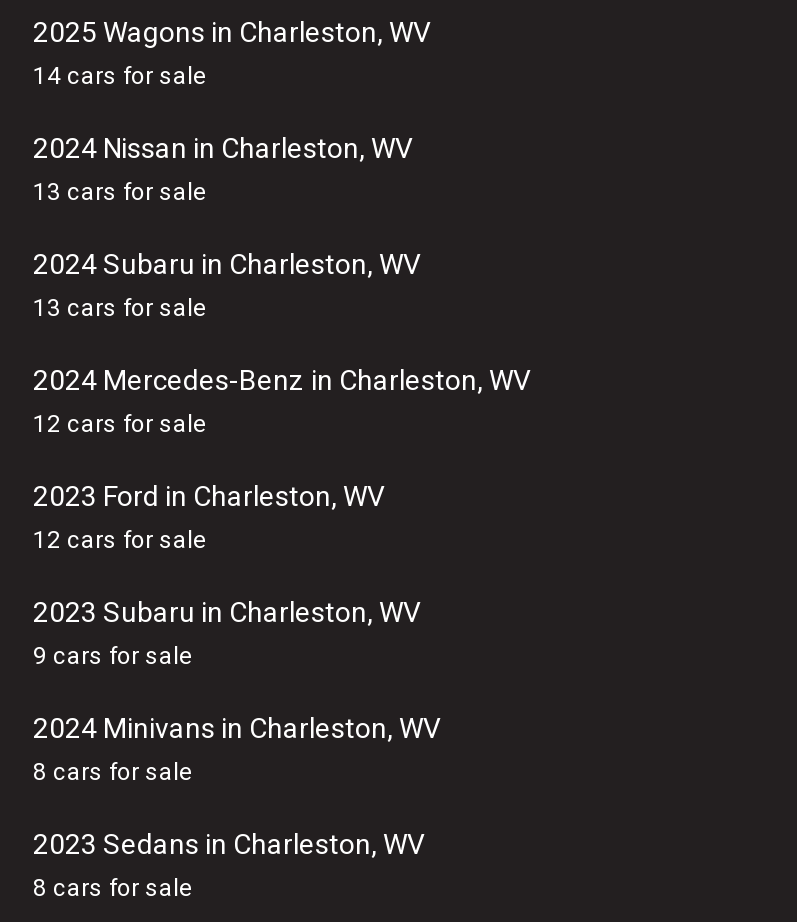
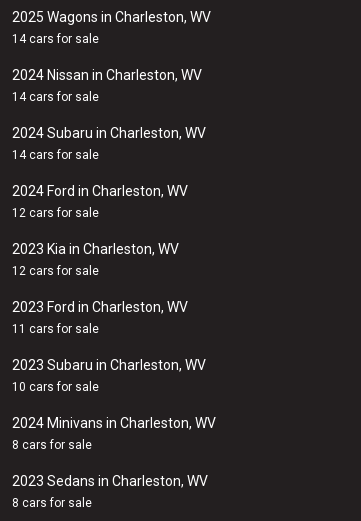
- 13 cars for sale
+ 14 cars for sale

- 13 cars for sale
- 2024 Mercedes-Benz in Charleston, WV
+ 14 cars for sale
+ 2024 Ford in Charleston, WV
+ 12 cars for sale
+ 2023 Kia in Charleston, WV

- 12 cars for sale
+ 11 cars for sale

- 9 cars for sale
+ 10 cars for sale
